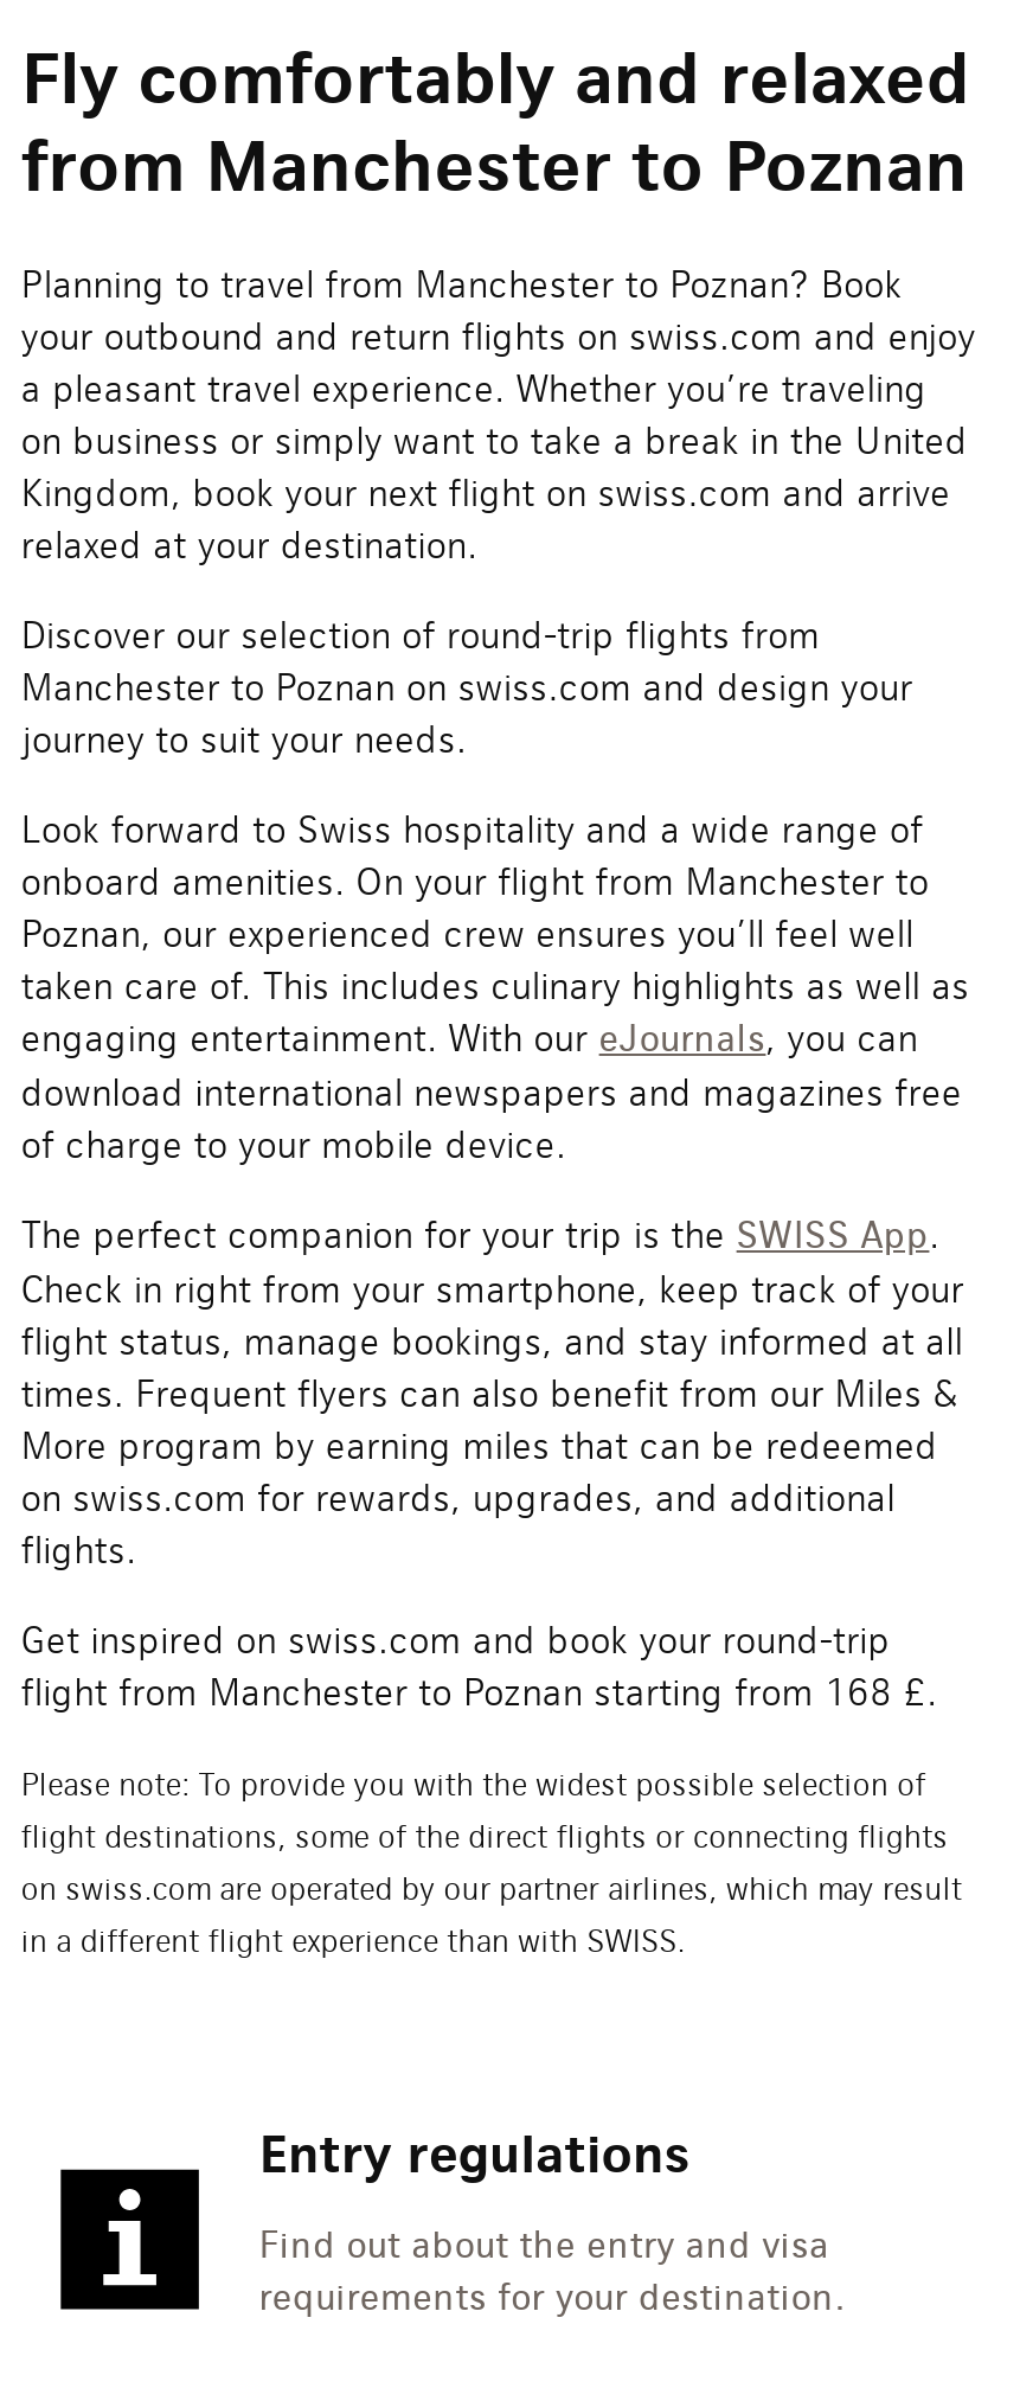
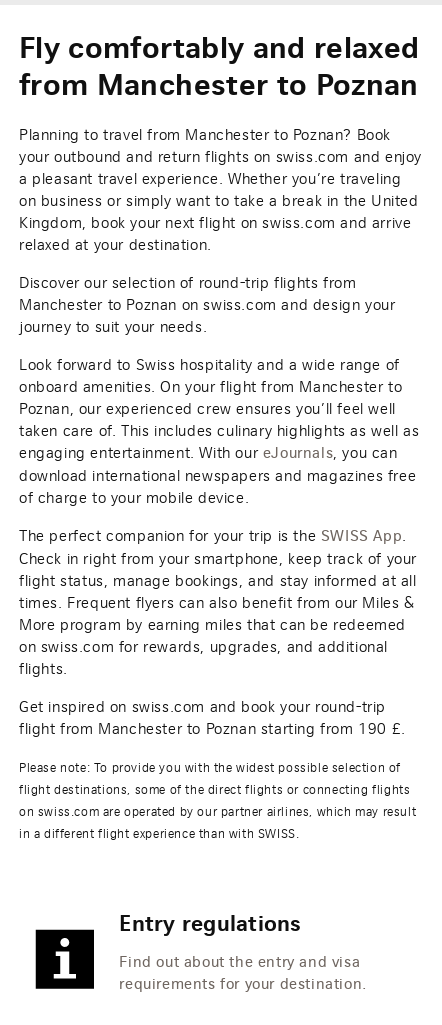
- flight from Manchester to Poznan starting from 168 £.
+ flight from Manchester to Poznan starting from 190 £.
